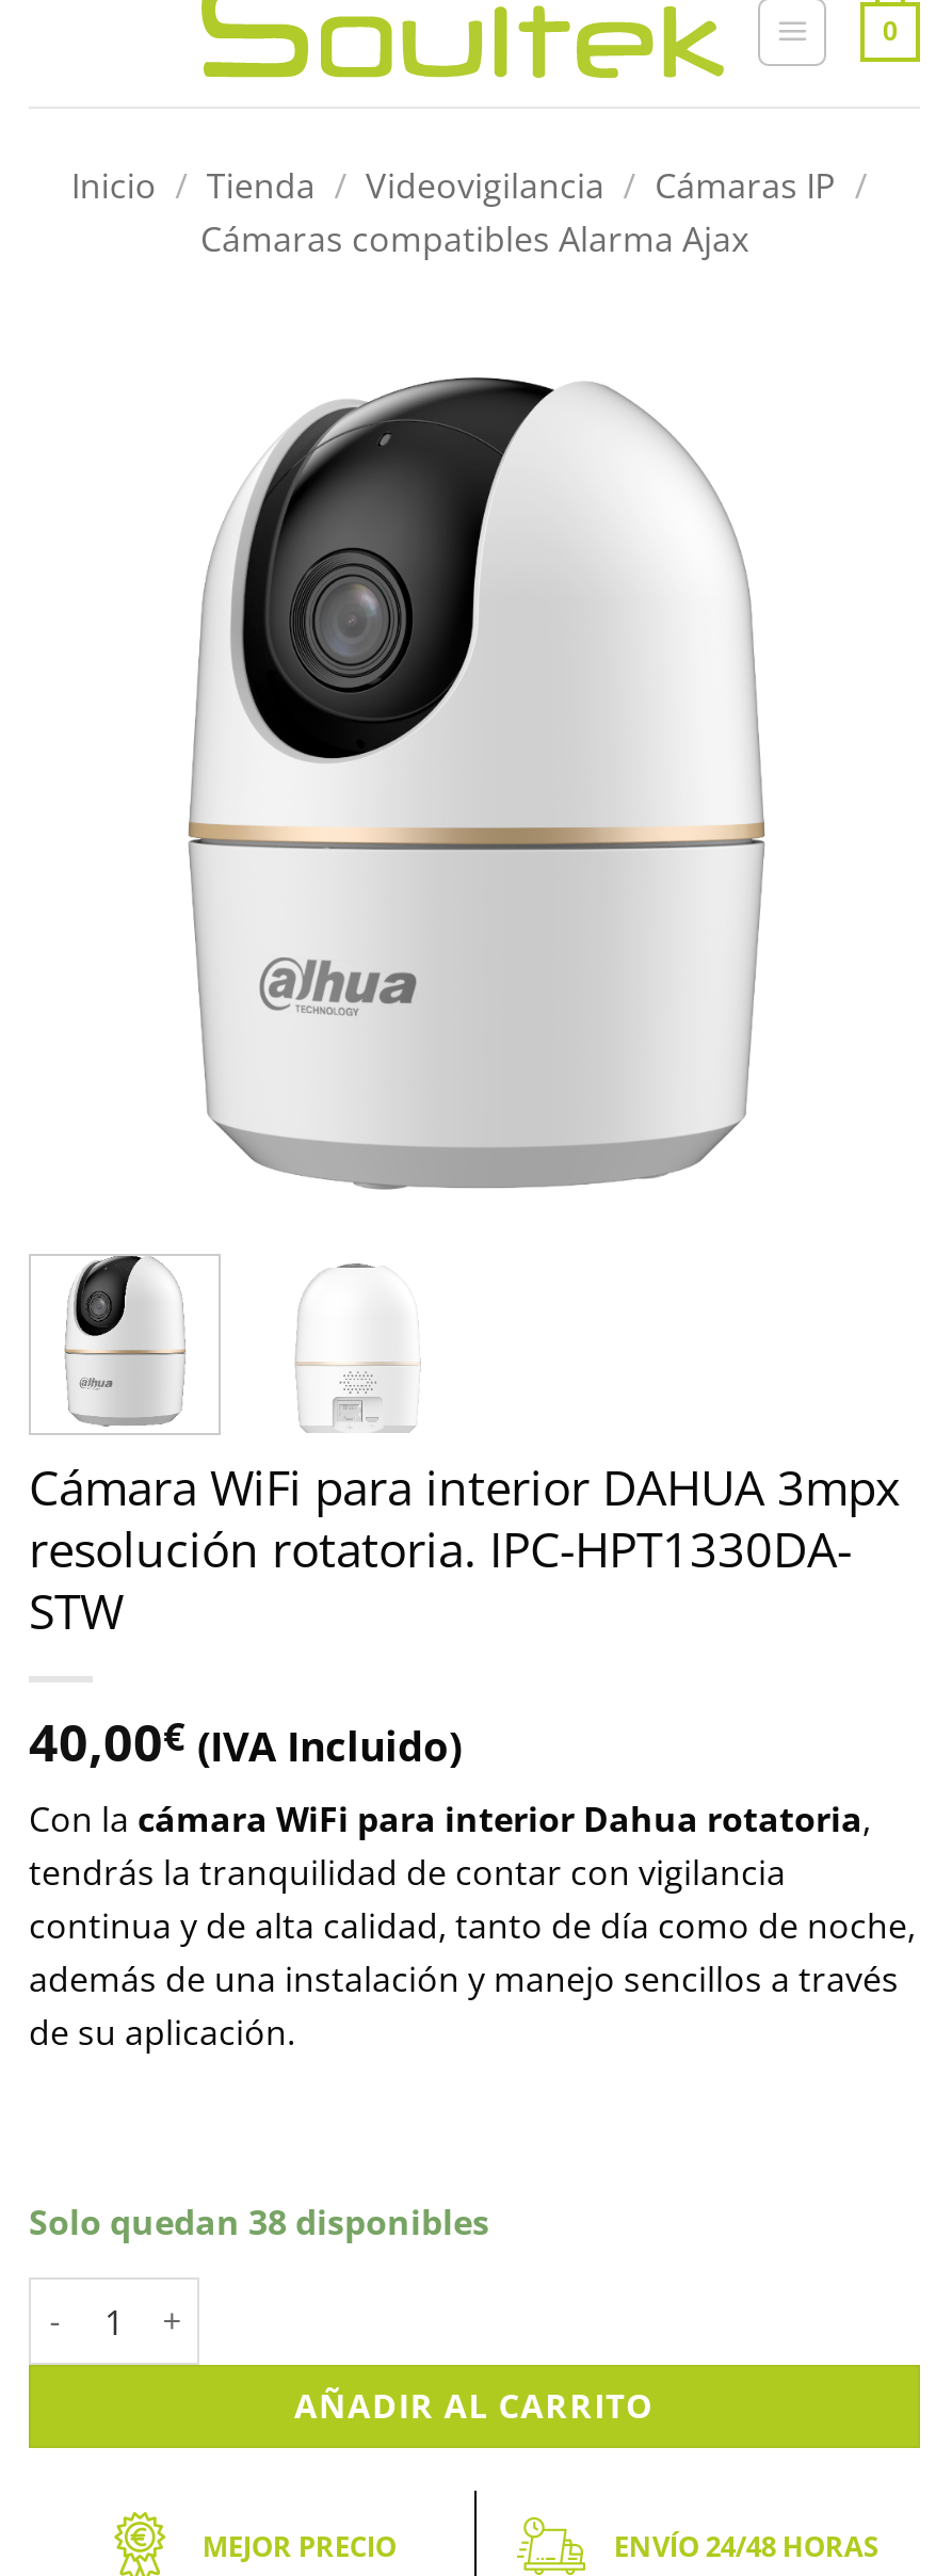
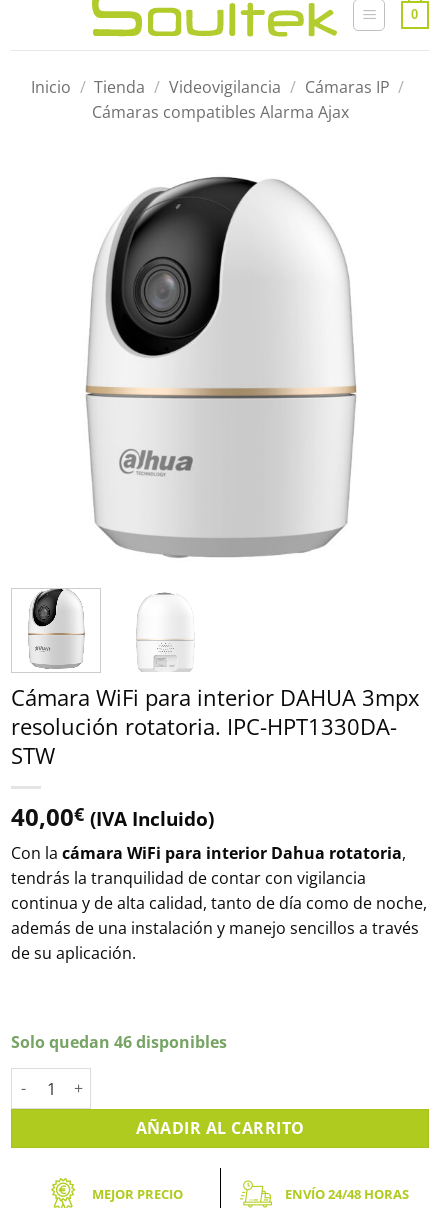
- Solo quedan 38 disponibles
+ Solo quedan 46 disponibles
